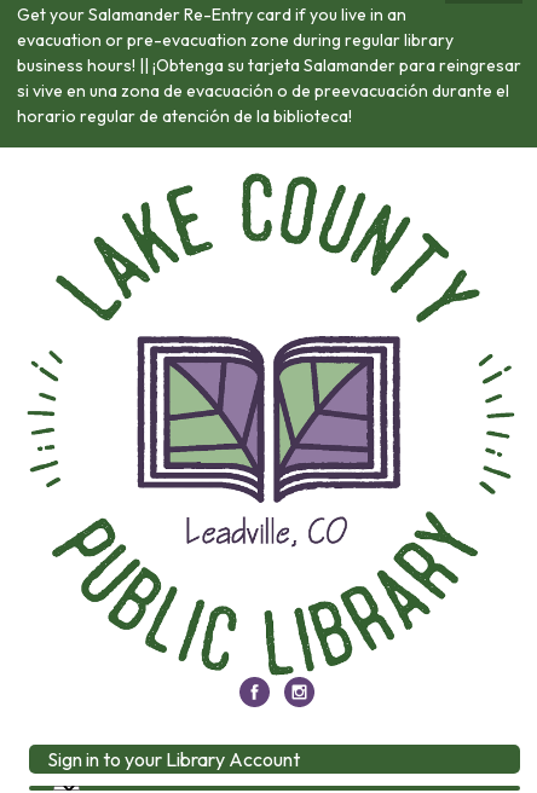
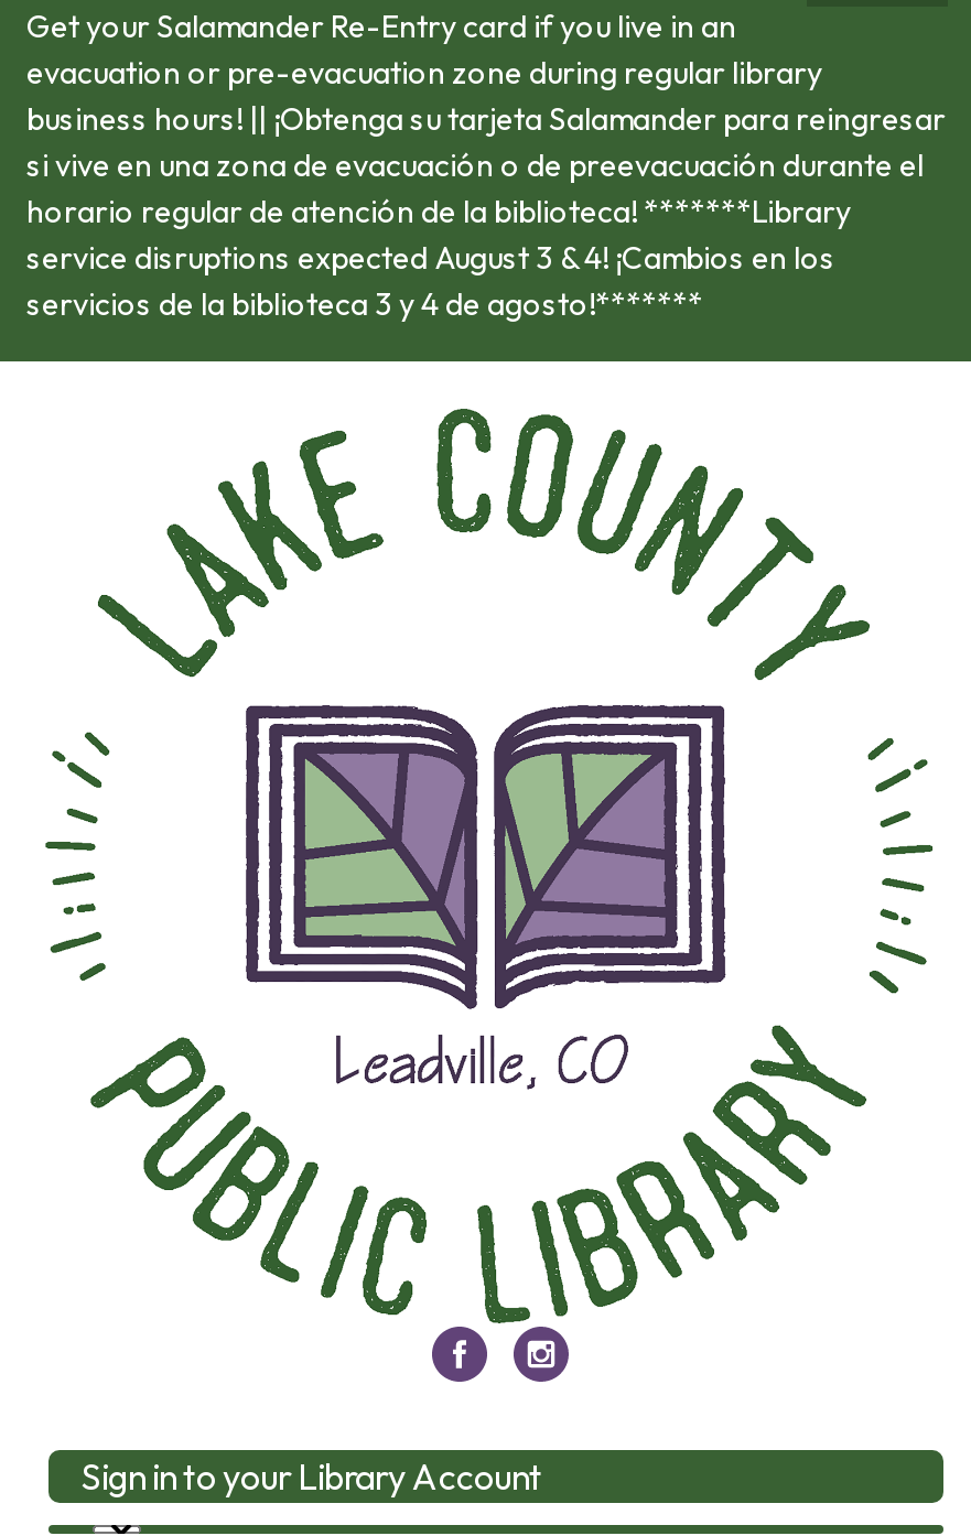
- horario regular de atención de la biblioteca!
+ horario regular de atención de la biblioteca! *******Library
+ service disruptions expected August 3 & 4! ¡Cambios en los
+ servicios de la biblioteca 3 y 4 de agosto!*******
